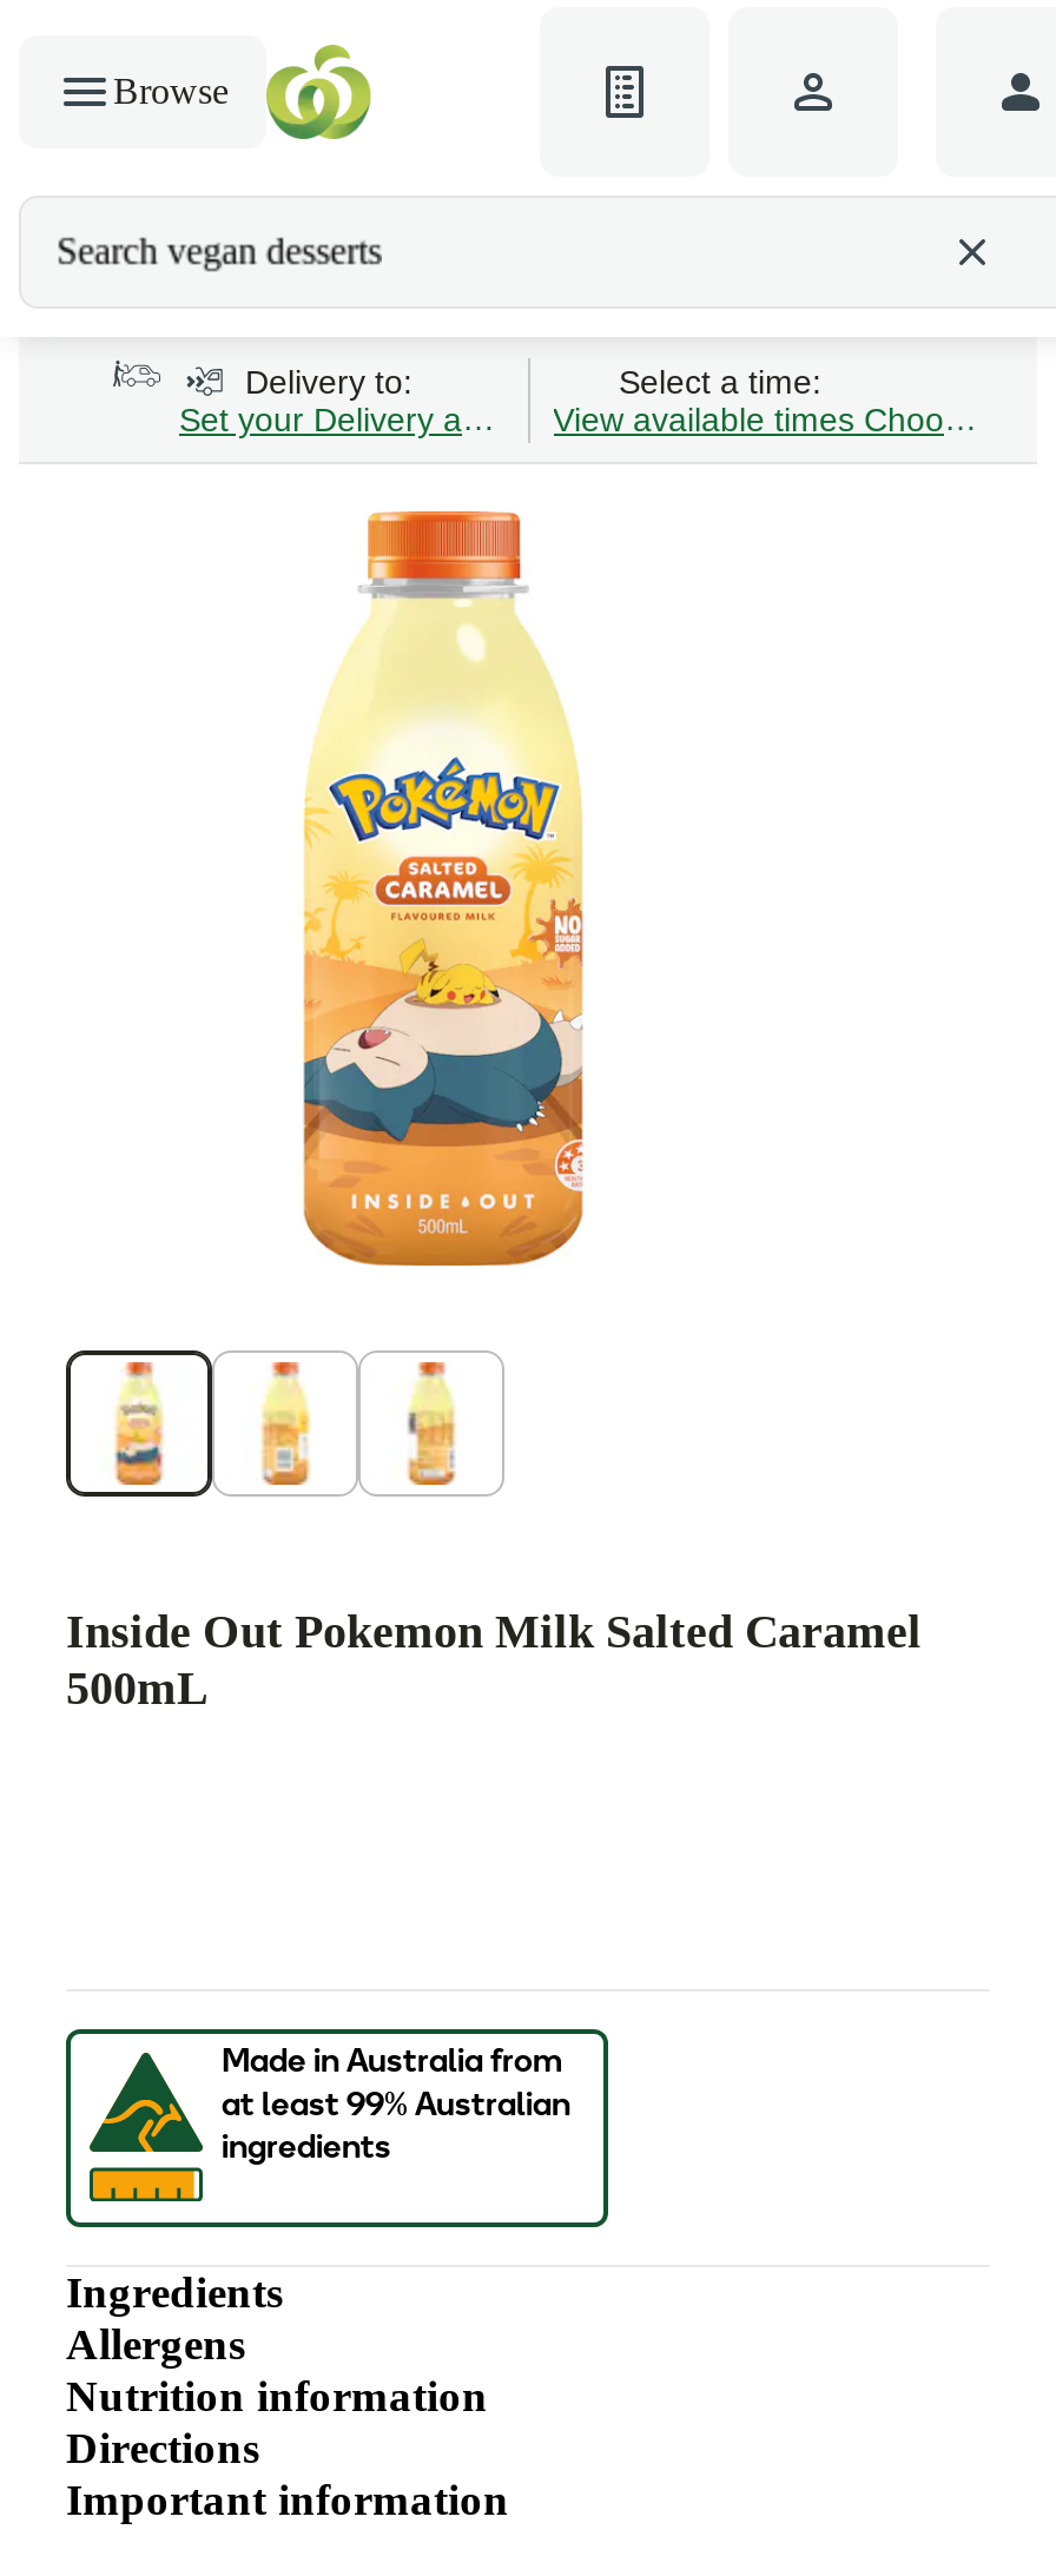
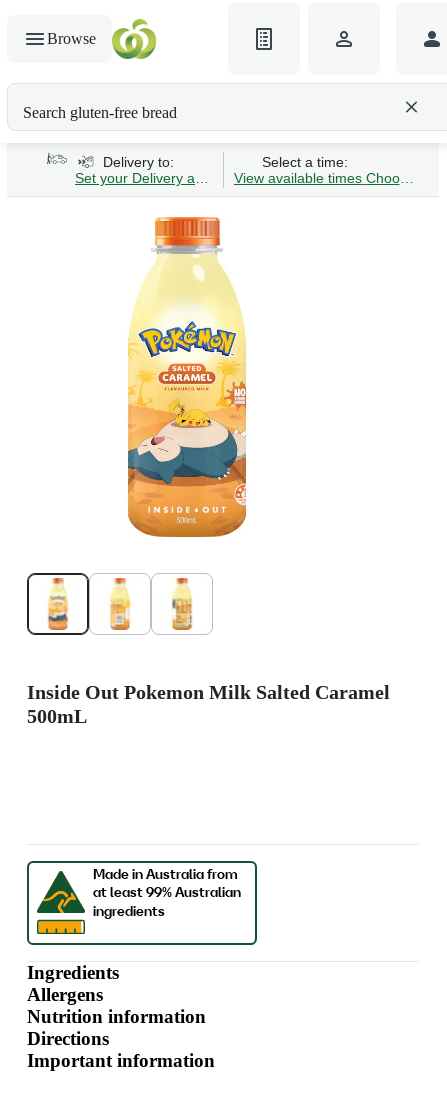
- Search vegan desserts
+ Search gluten-free bread
